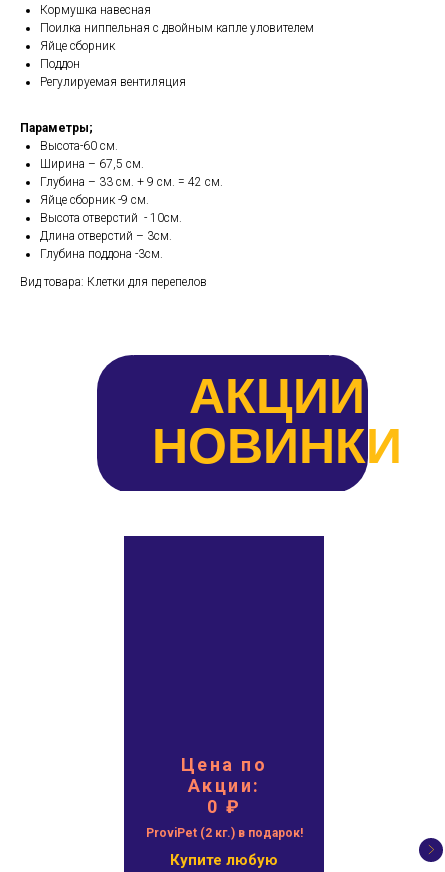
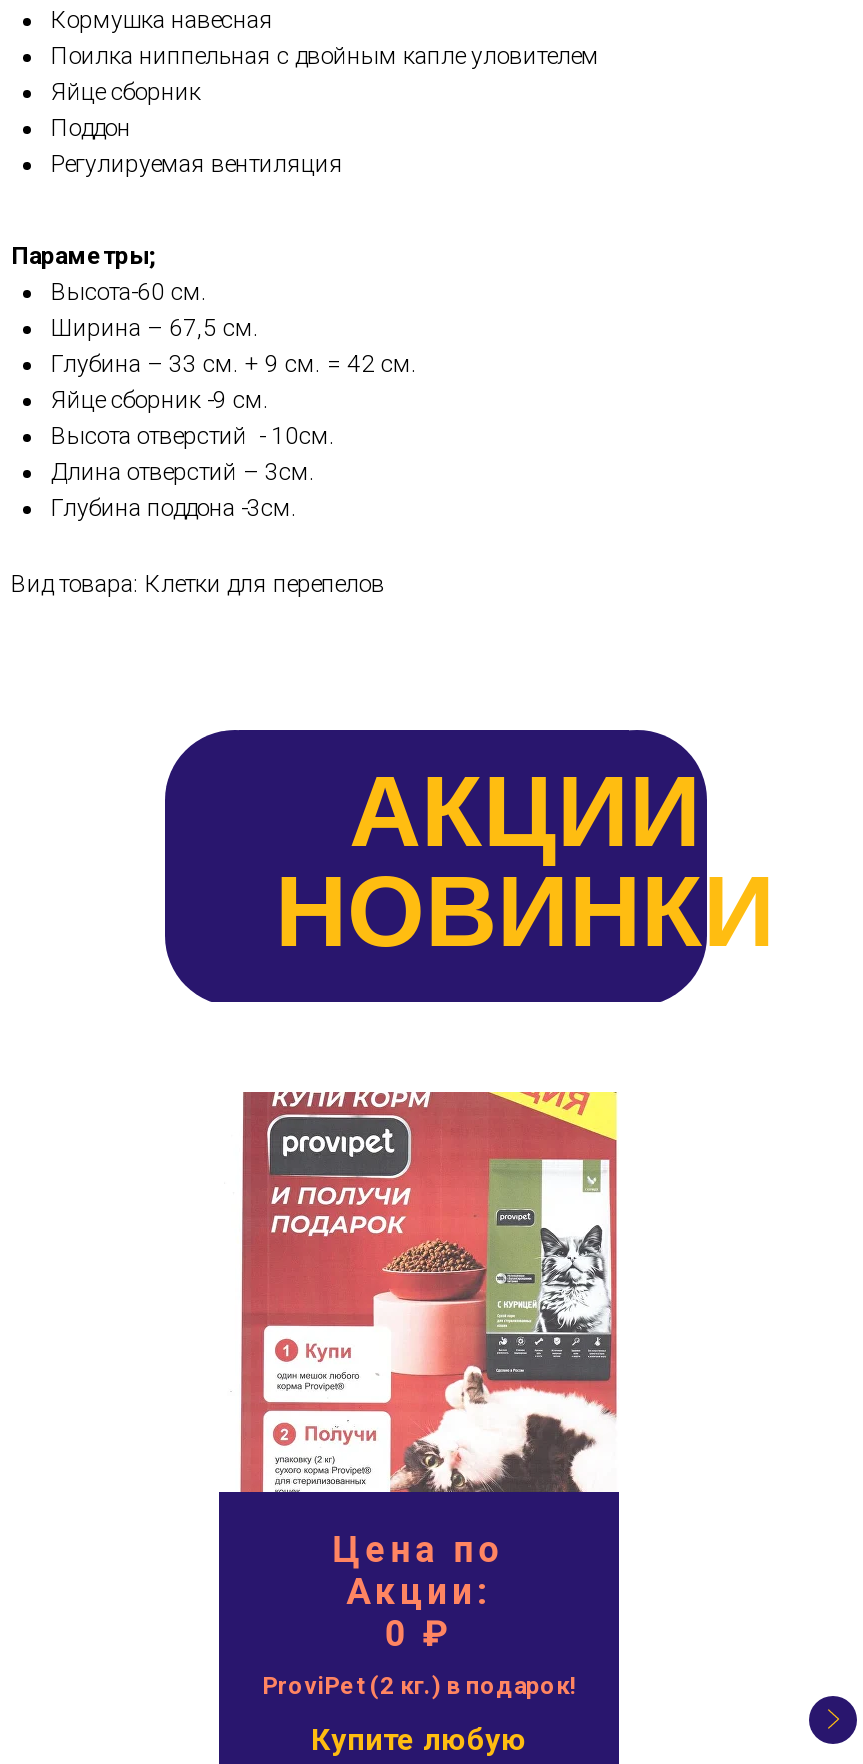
+ [image]
